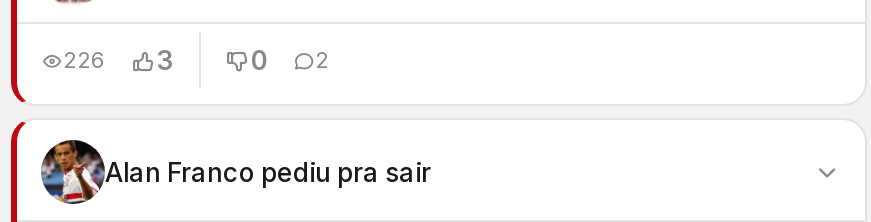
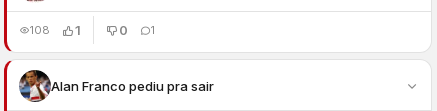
- 226
+ 108

- 3
+ 1

- 0 2
+ 0 1
